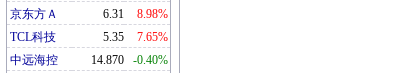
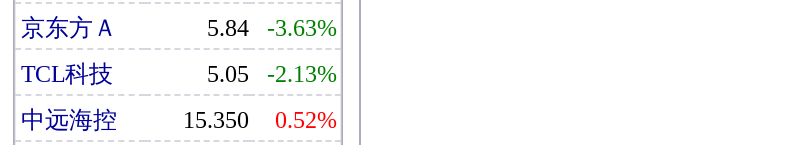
- 6.31
+ 5.84

- 8.98%
+ -3.63%

- 5.35
+ 5.05

- 7.65%
+ -2.13%

- 14.870
+ 15.350

- -0.40%
+ 0.52%
